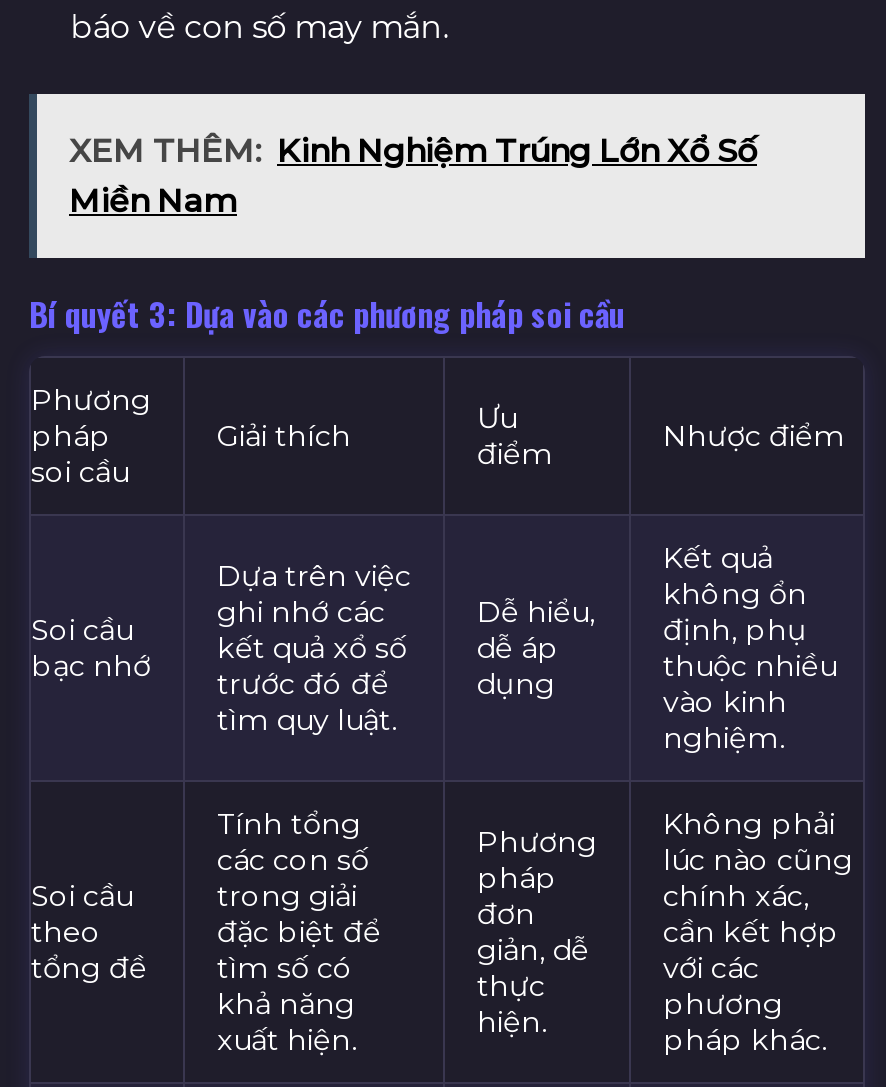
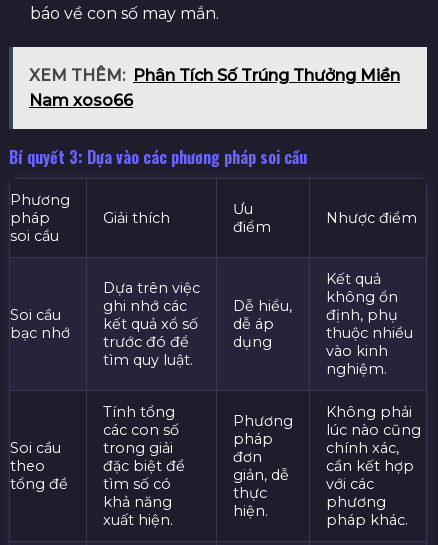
- XEM THÊM: Kinh Nghiệm Trúng Lớn Xổ Số
- Miền Nam
+ XEM THÊM: Phân Tích Số Trúng Thưởng Miền
+ Nam xoso66
